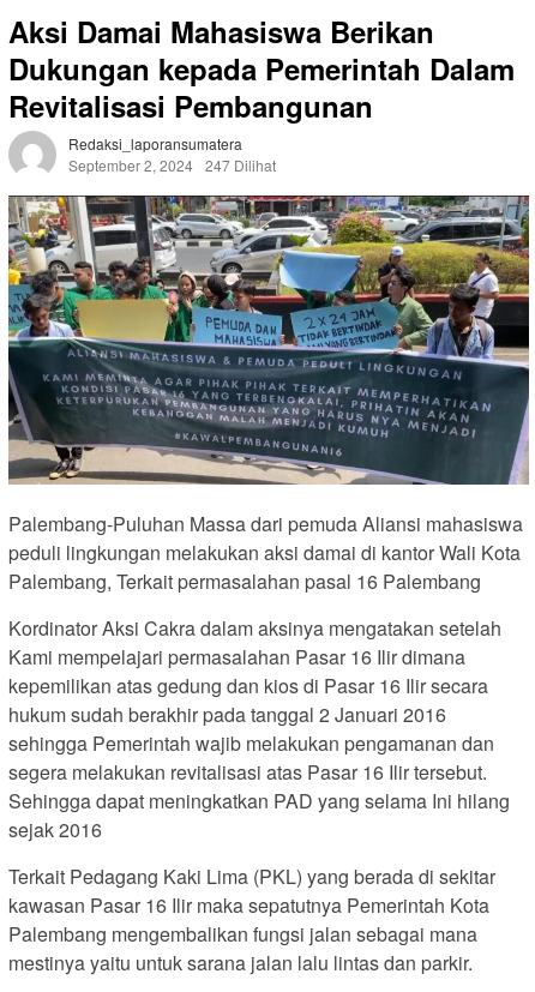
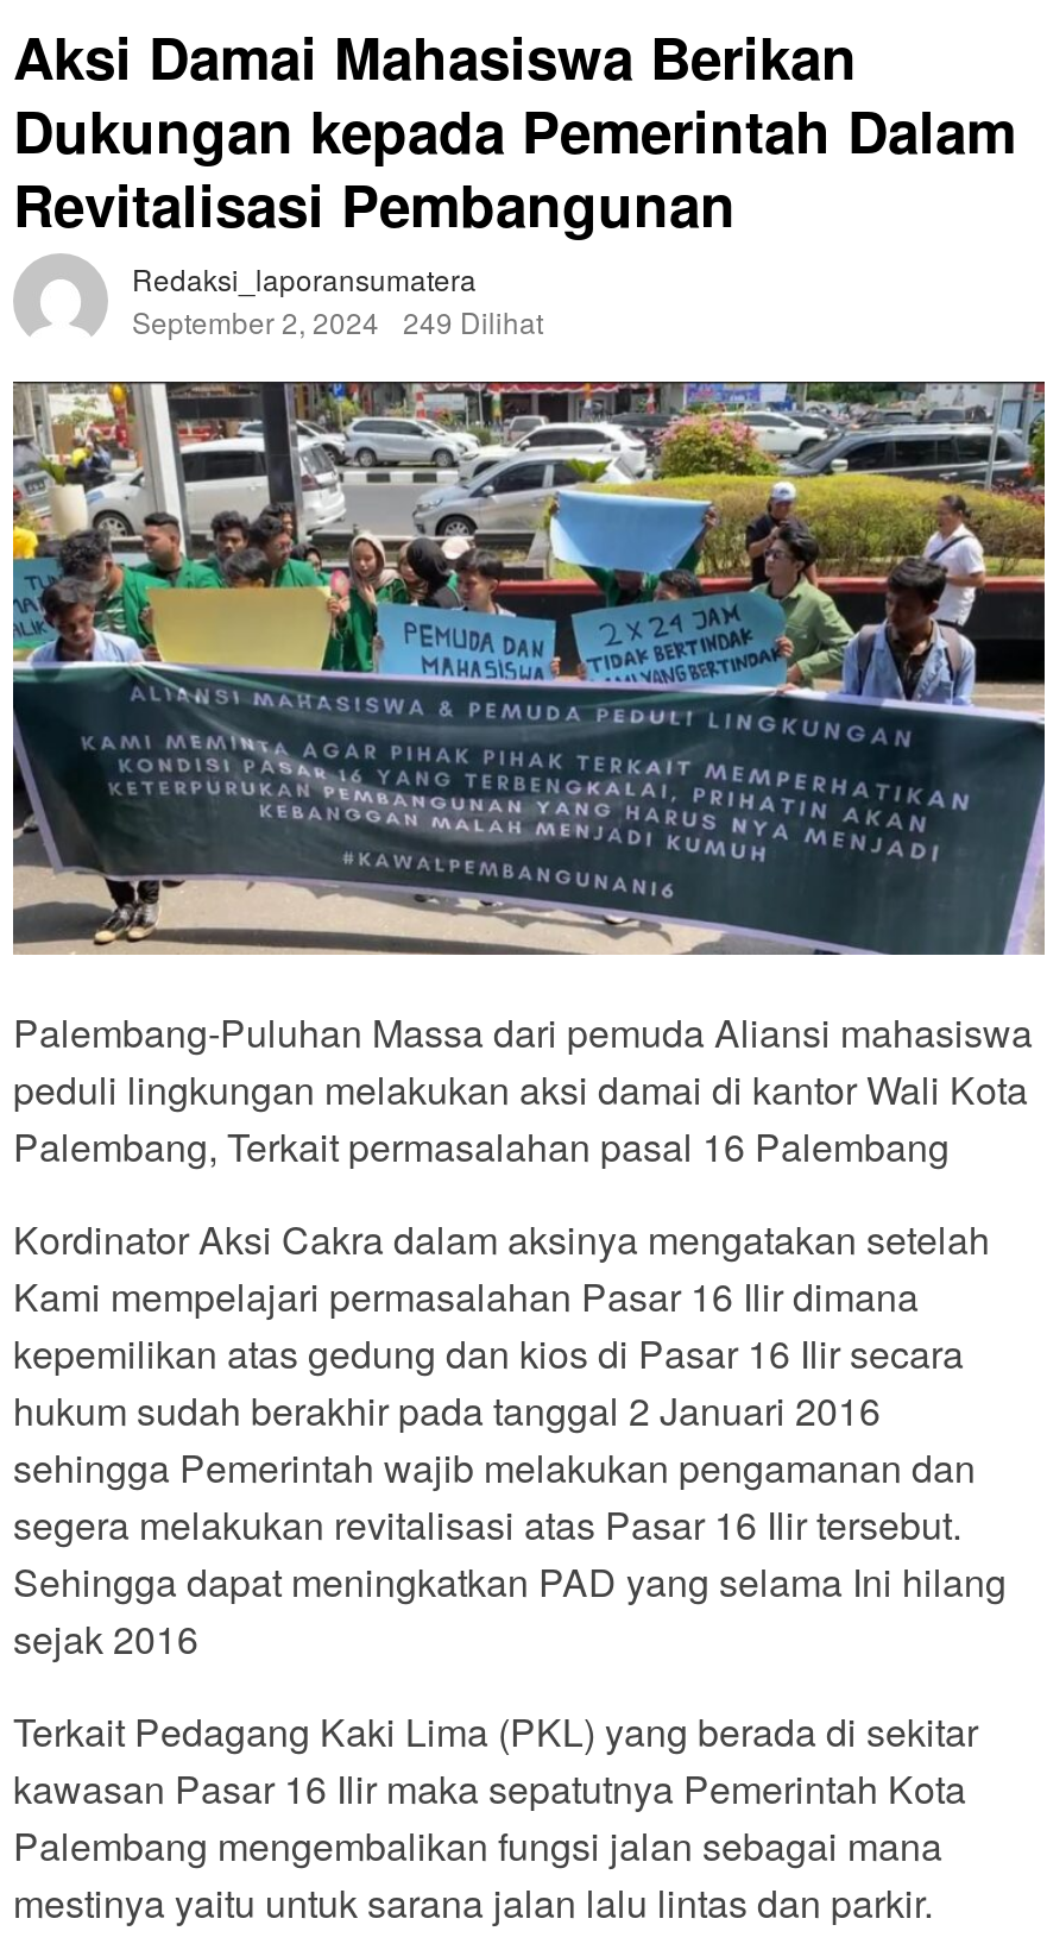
- September 2, 2024 247 Dilihat
+ September 2, 2024 249 Dilihat
